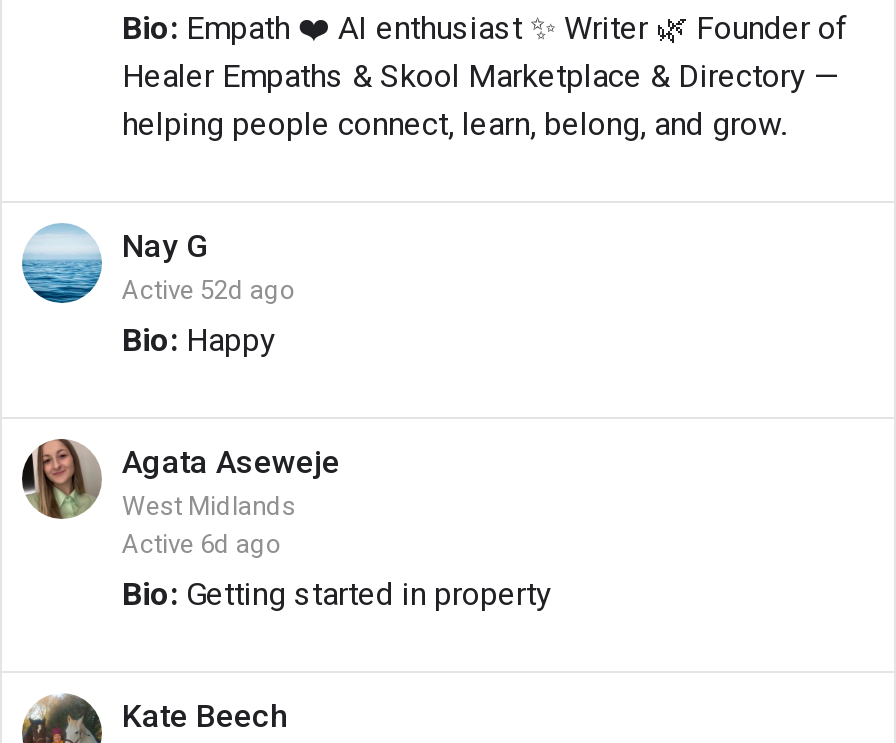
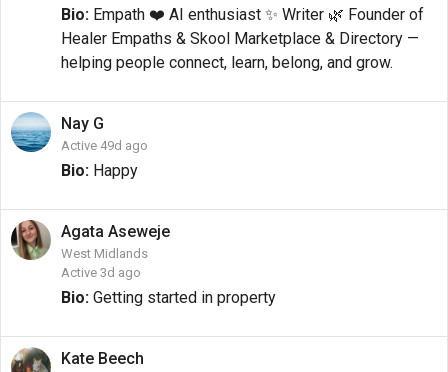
- Active 52d ago
+ Active 49d ago

- Active 6d ago
+ Active 3d ago
